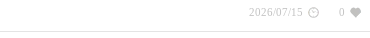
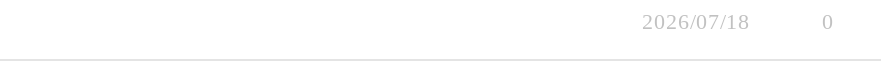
- 2026/07/15
+ 2026/07/18
